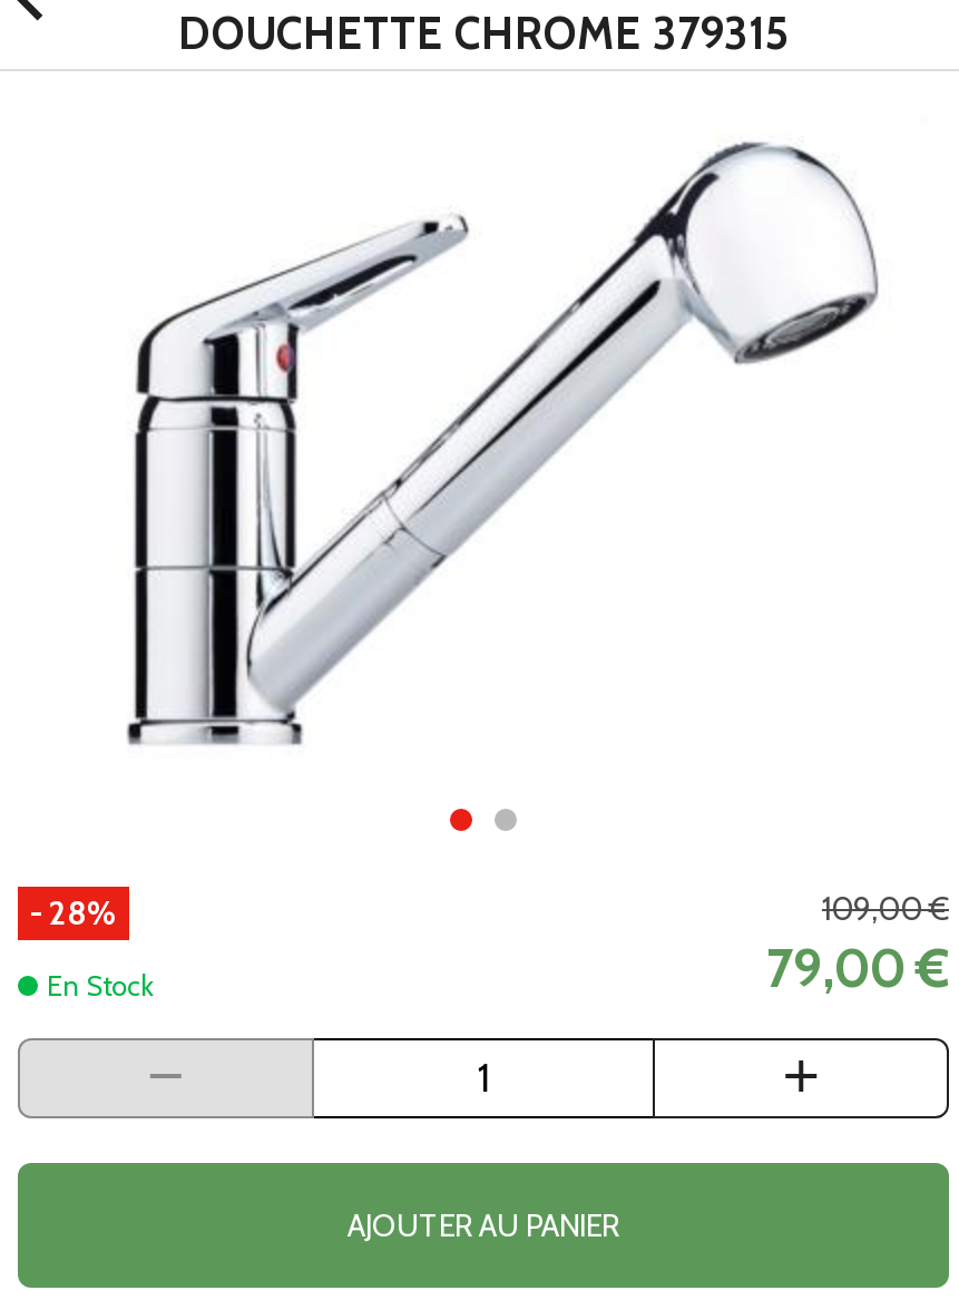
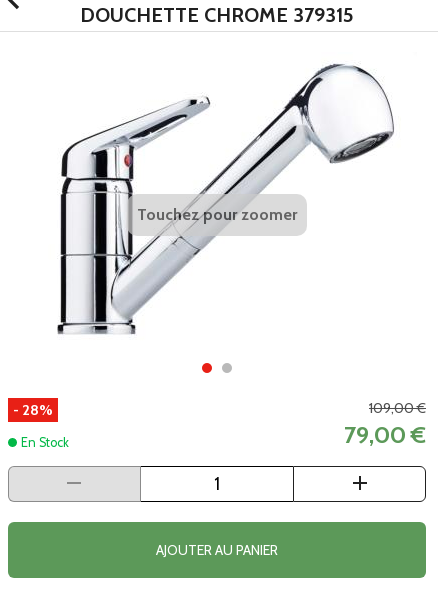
+ Touchez pour zoomer
